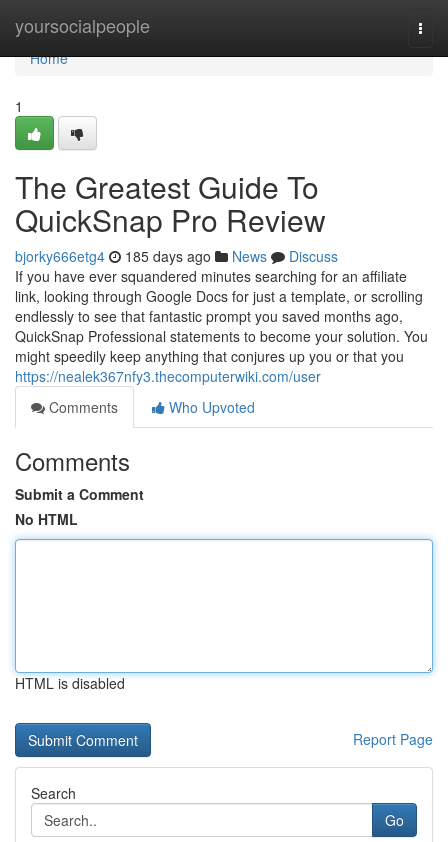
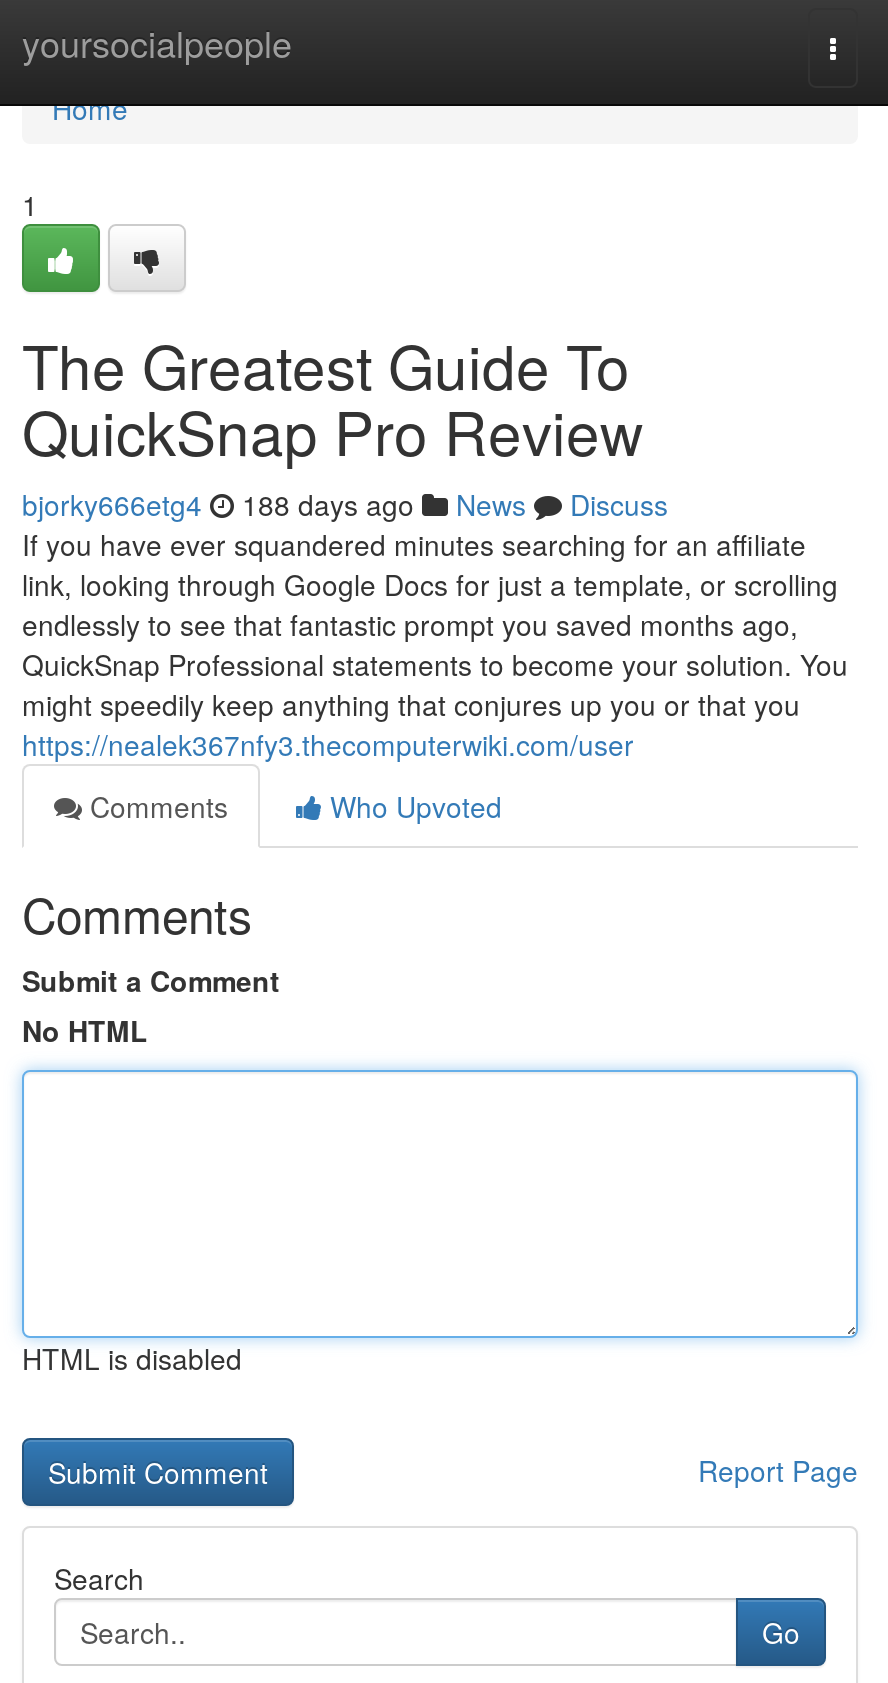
- bjorky666etg4 185 days ago News Discuss
+ bjorky666etg4 188 days ago News Discuss
